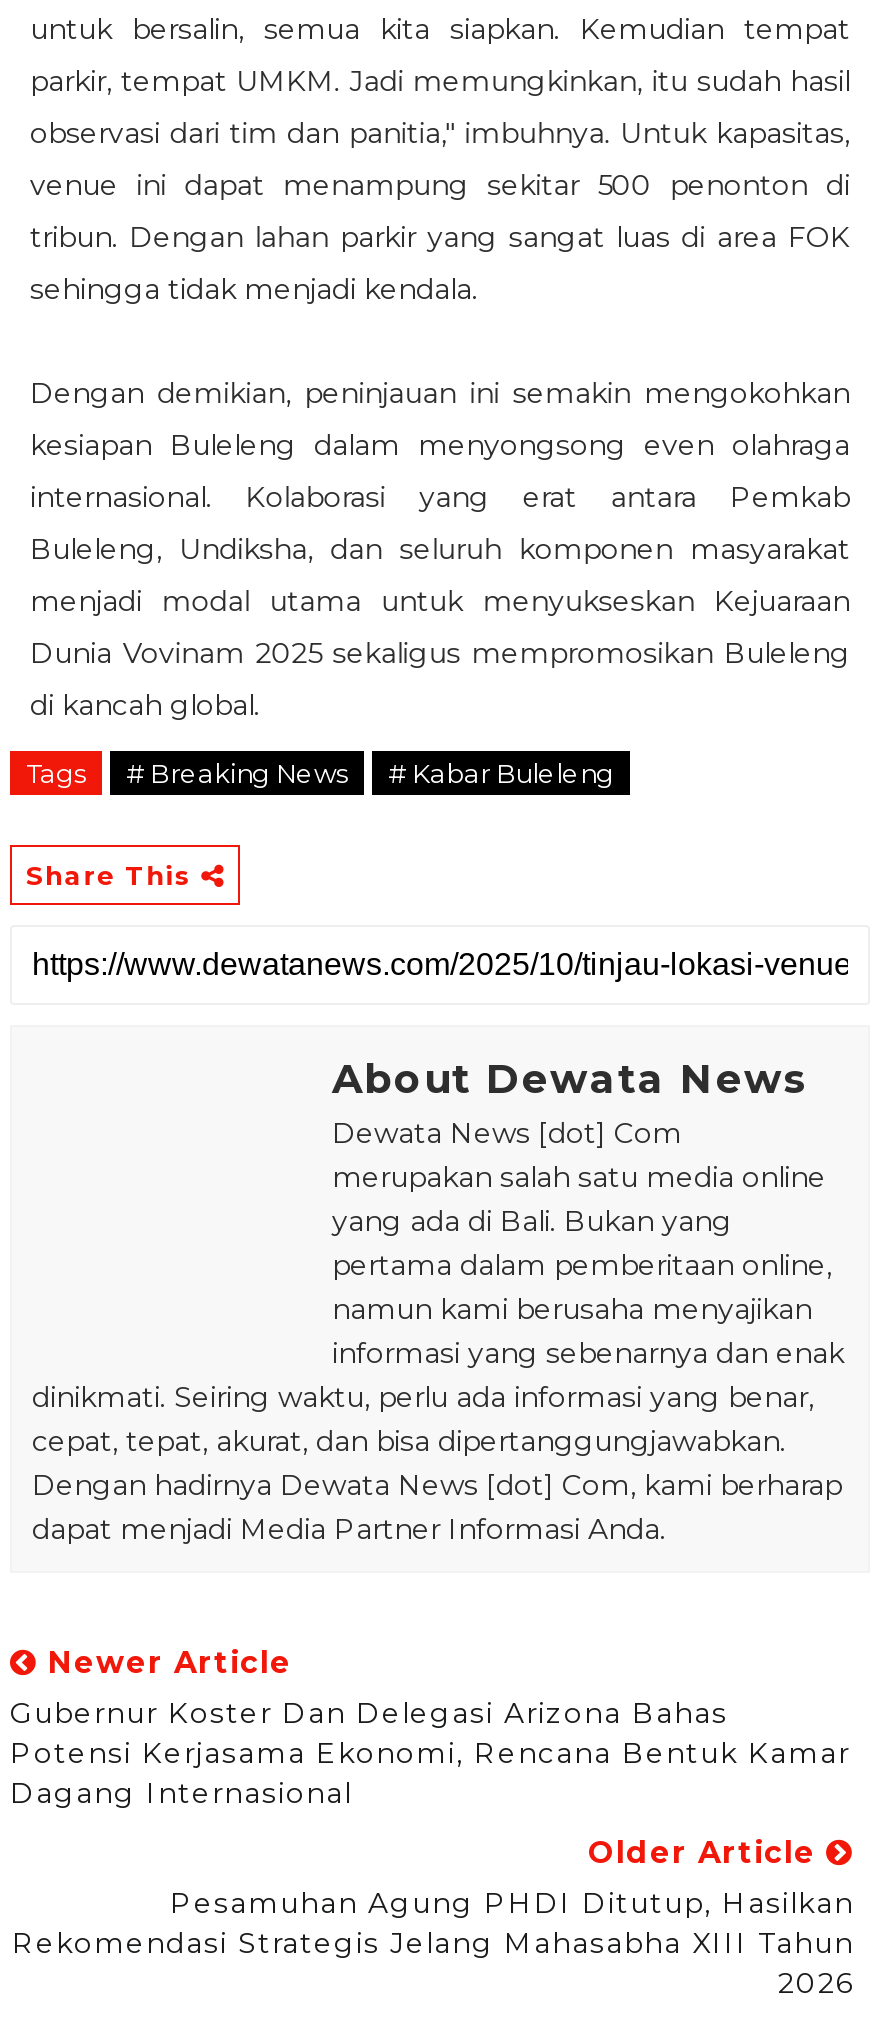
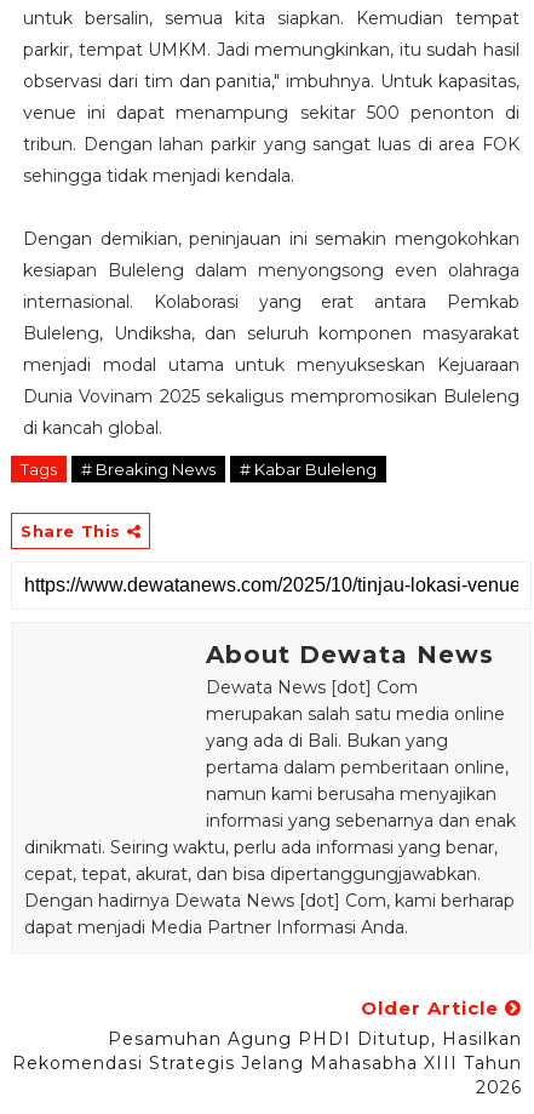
- Newer Article
- Gubernur Koster Dan Delegasi Arizona Bahas
- Potensi Kerjasama Ekonomi, Rencana Bentuk Kamar
- Dagang Internasional
